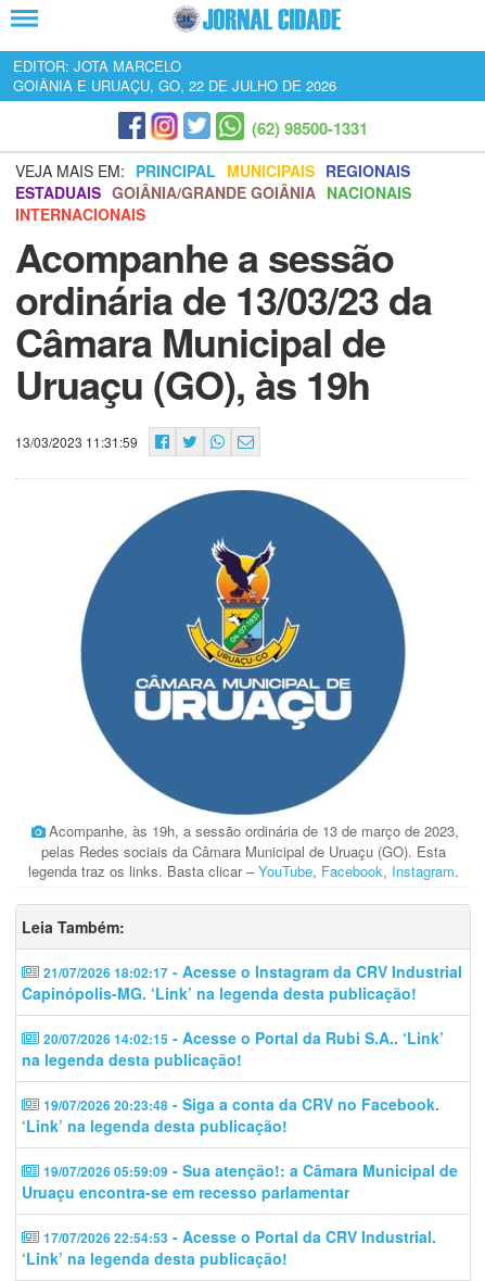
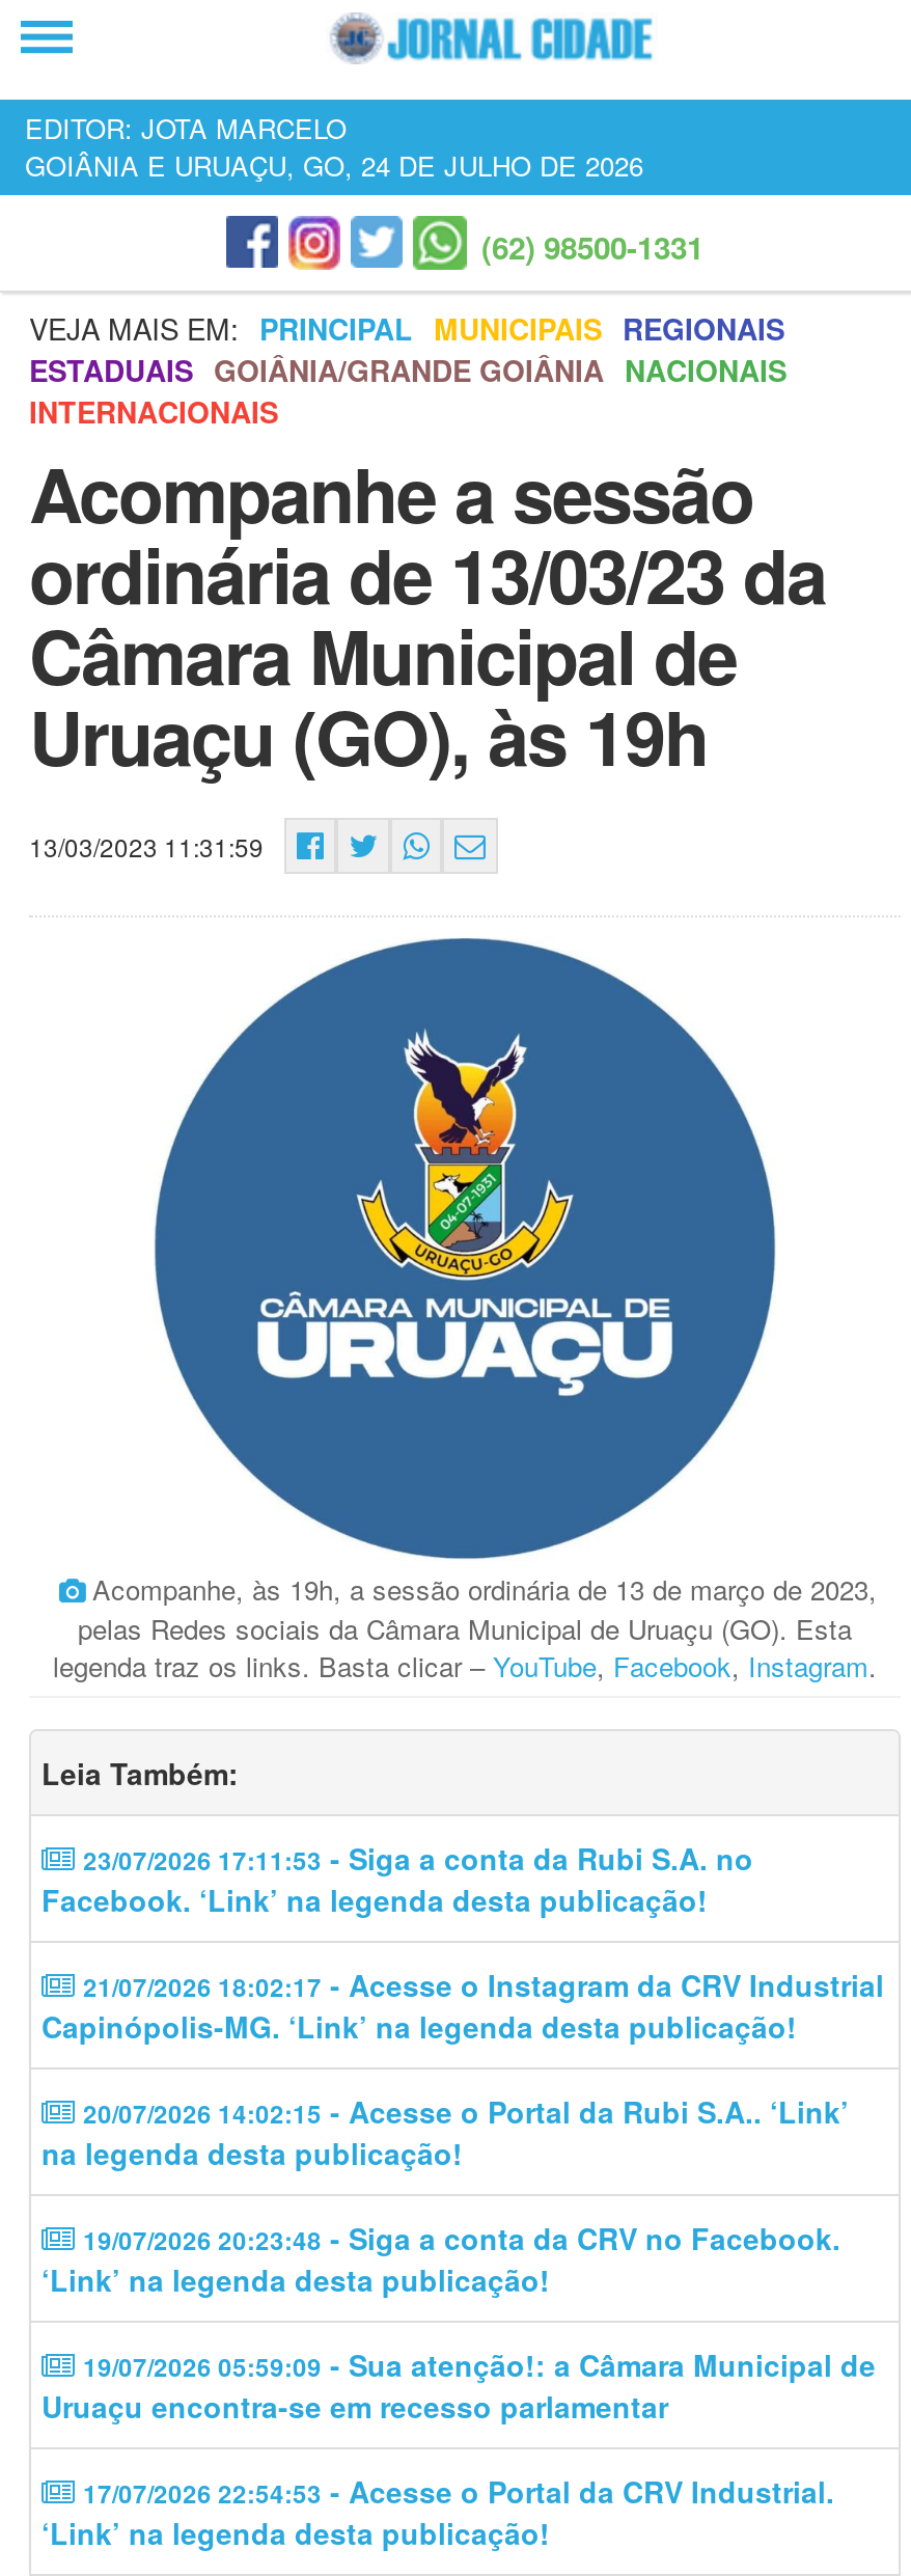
- GOIÂNIA E URUAÇU, GO, 22 DE JULHO DE 2026
+ GOIÂNIA E URUAÇU, GO, 24 DE JULHO DE 2026

+ 23/07/2026 17:11:53 - Siga a conta da Rubi S.A. no
+ Facebook. ‘Link’ na legenda desta publicação!
